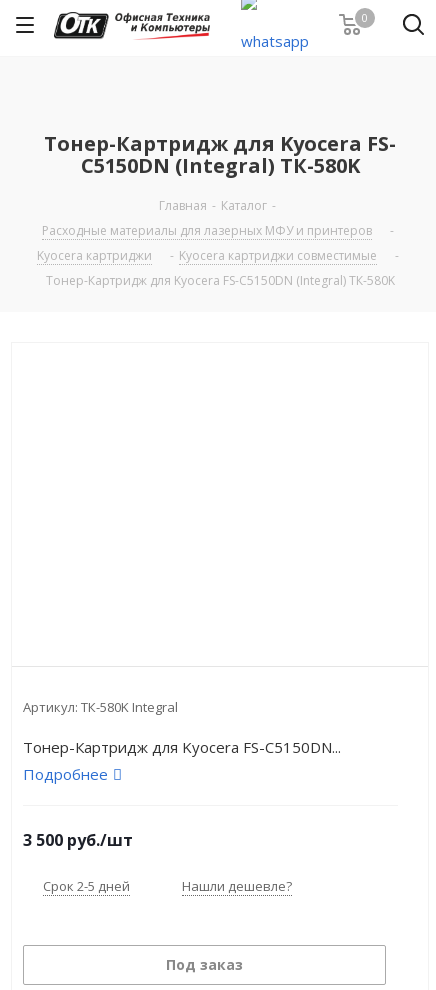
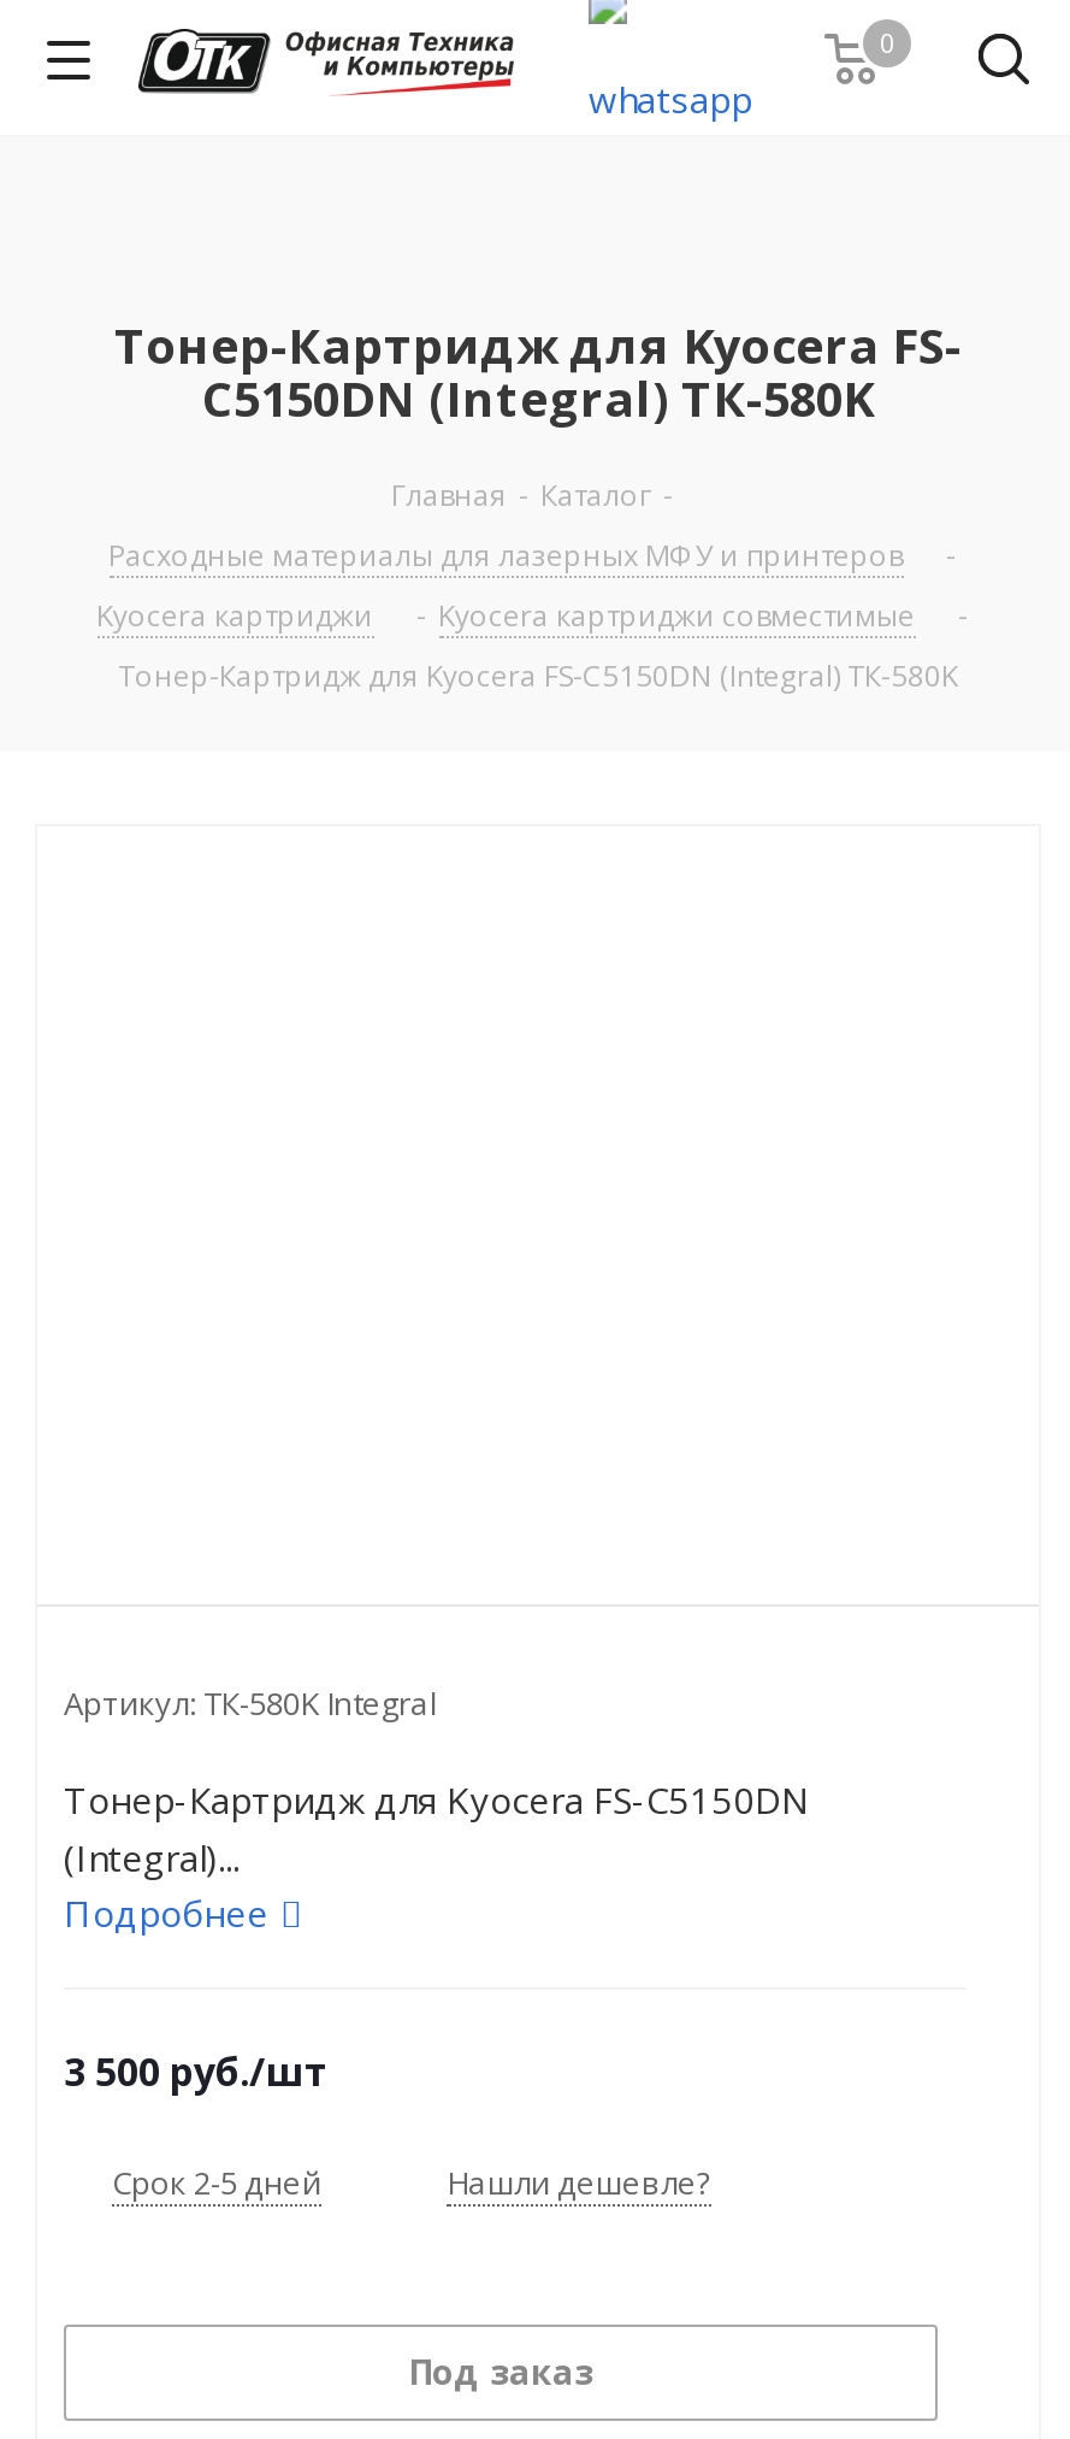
- Тонер-Картридж для Kyocera FS-С5150DN...
+ Тонер-Картридж для Kyocera FS-С5150DN
+ (Integral)...
